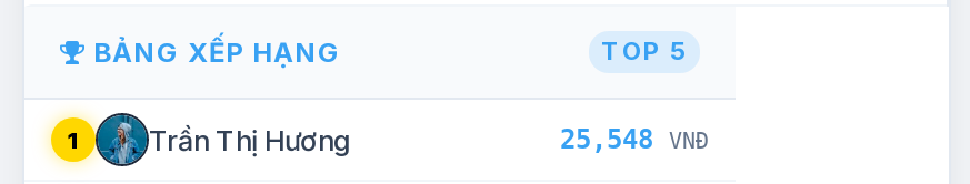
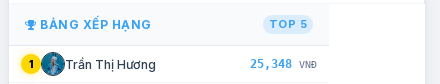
- 25,548 VNĐ
+ 25,348 VNĐ
